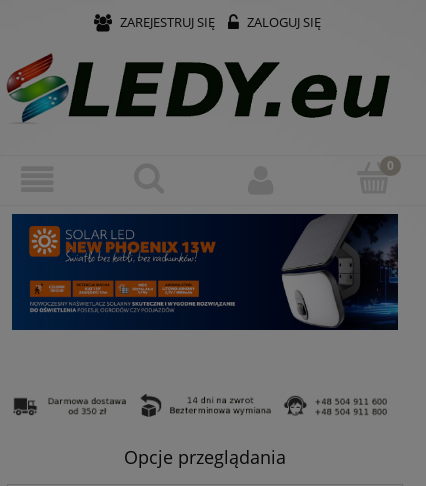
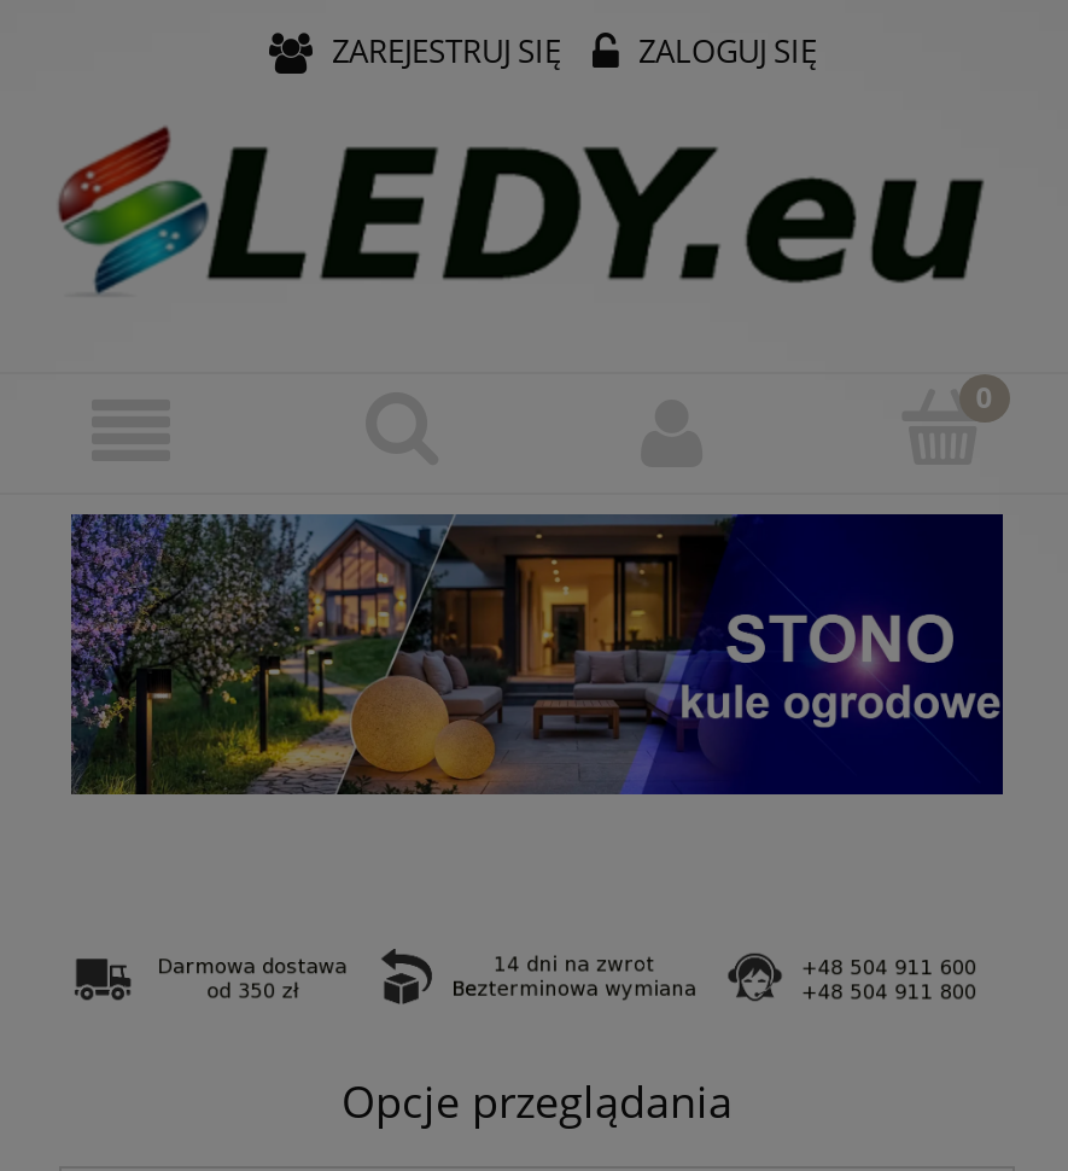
- [image]
+ [image]
